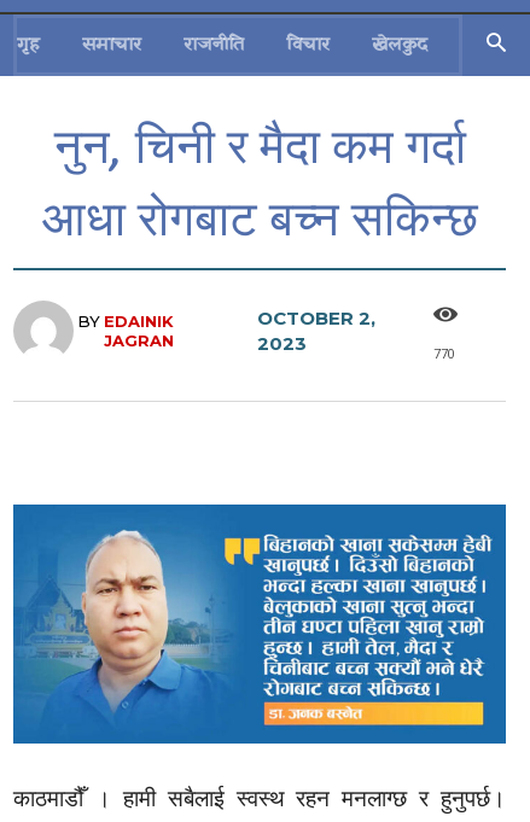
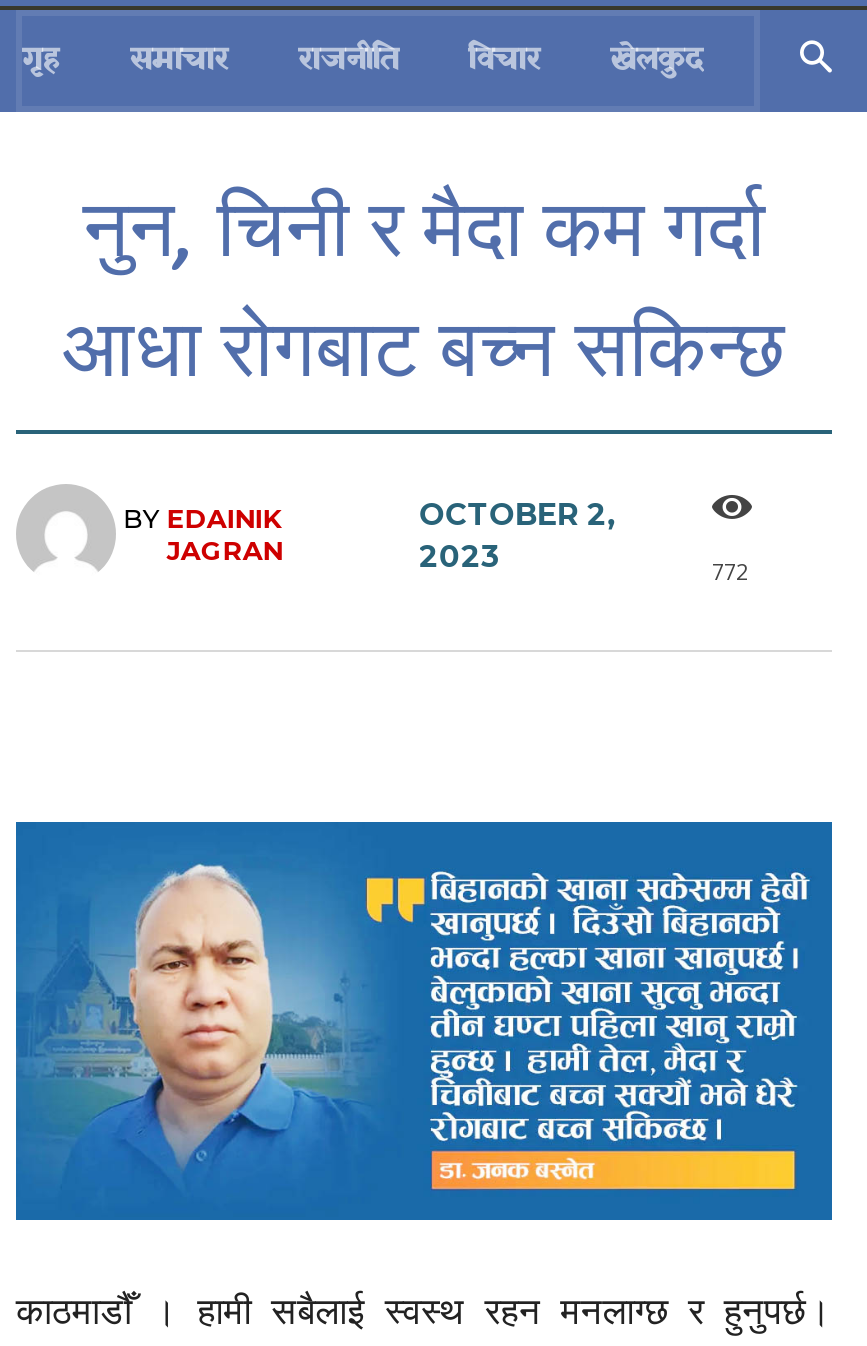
- 770
+ 772
